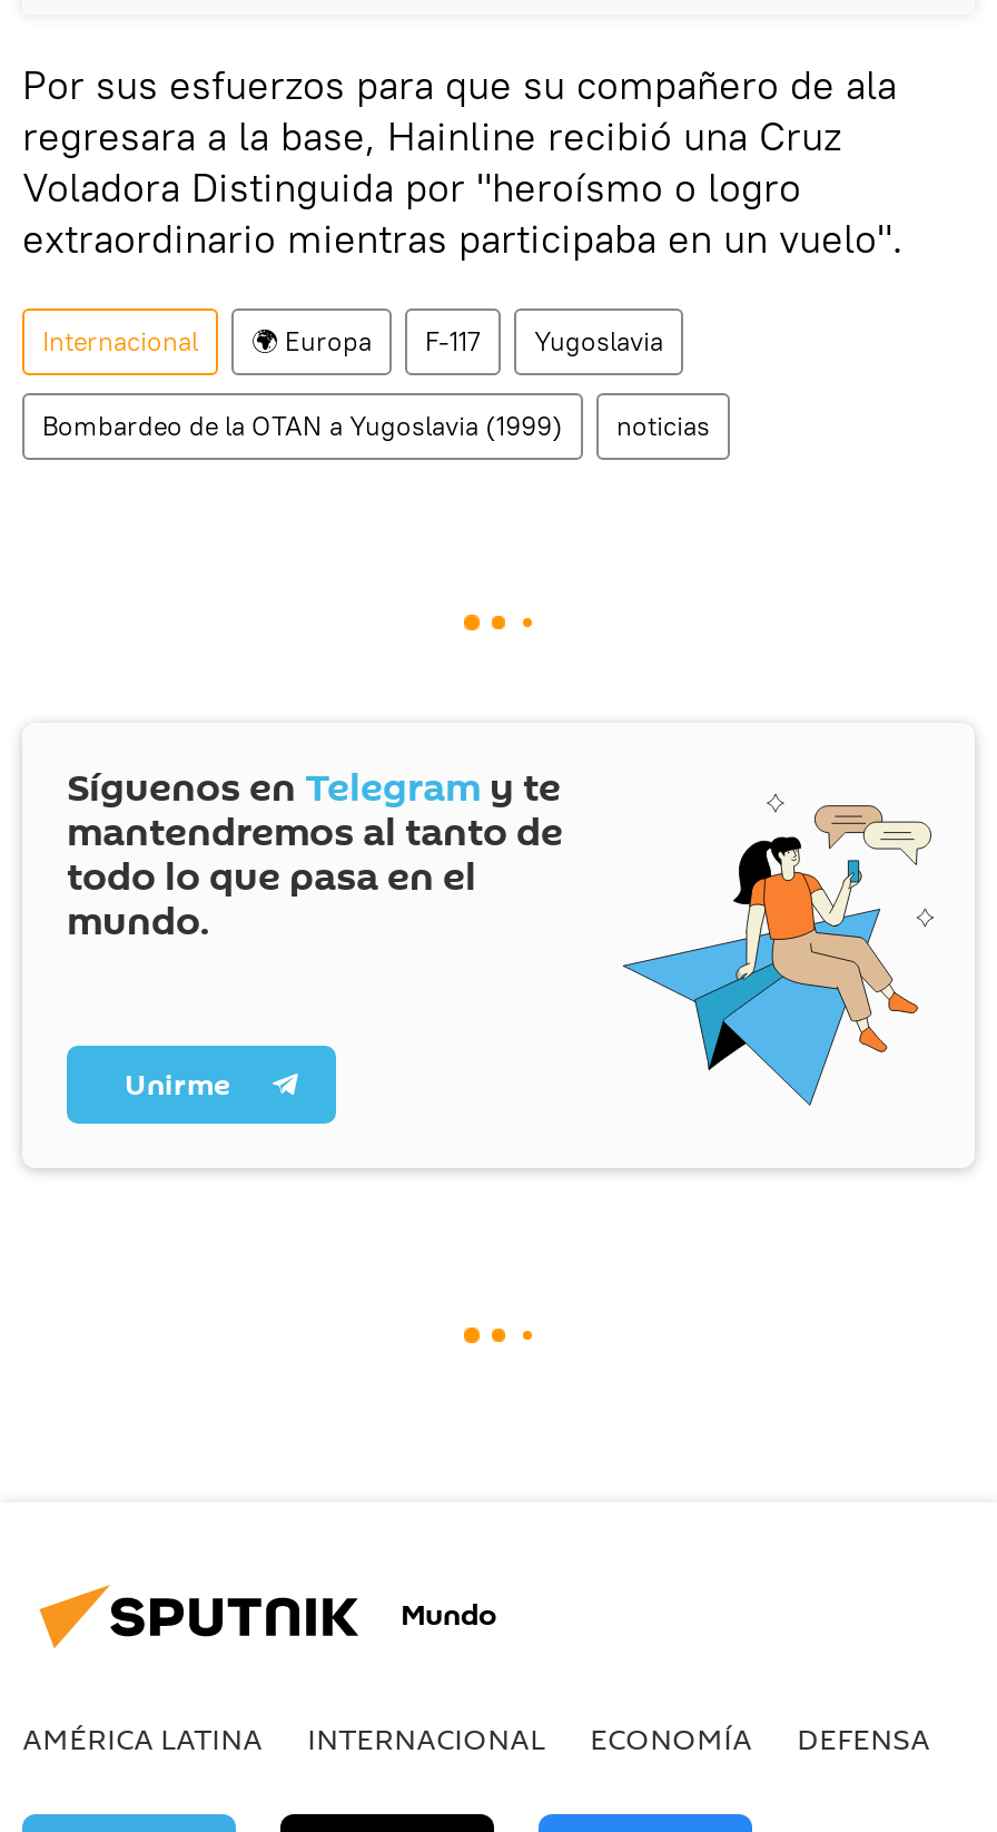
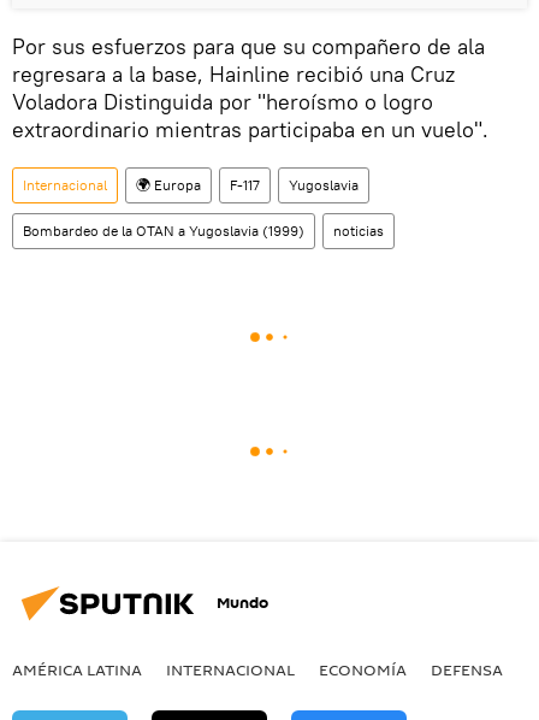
- [image]
- Síguenos en Telegram y te
- mantendremos al tanto de
- todo lo que pasa en el
- mundo.
- Unirme
